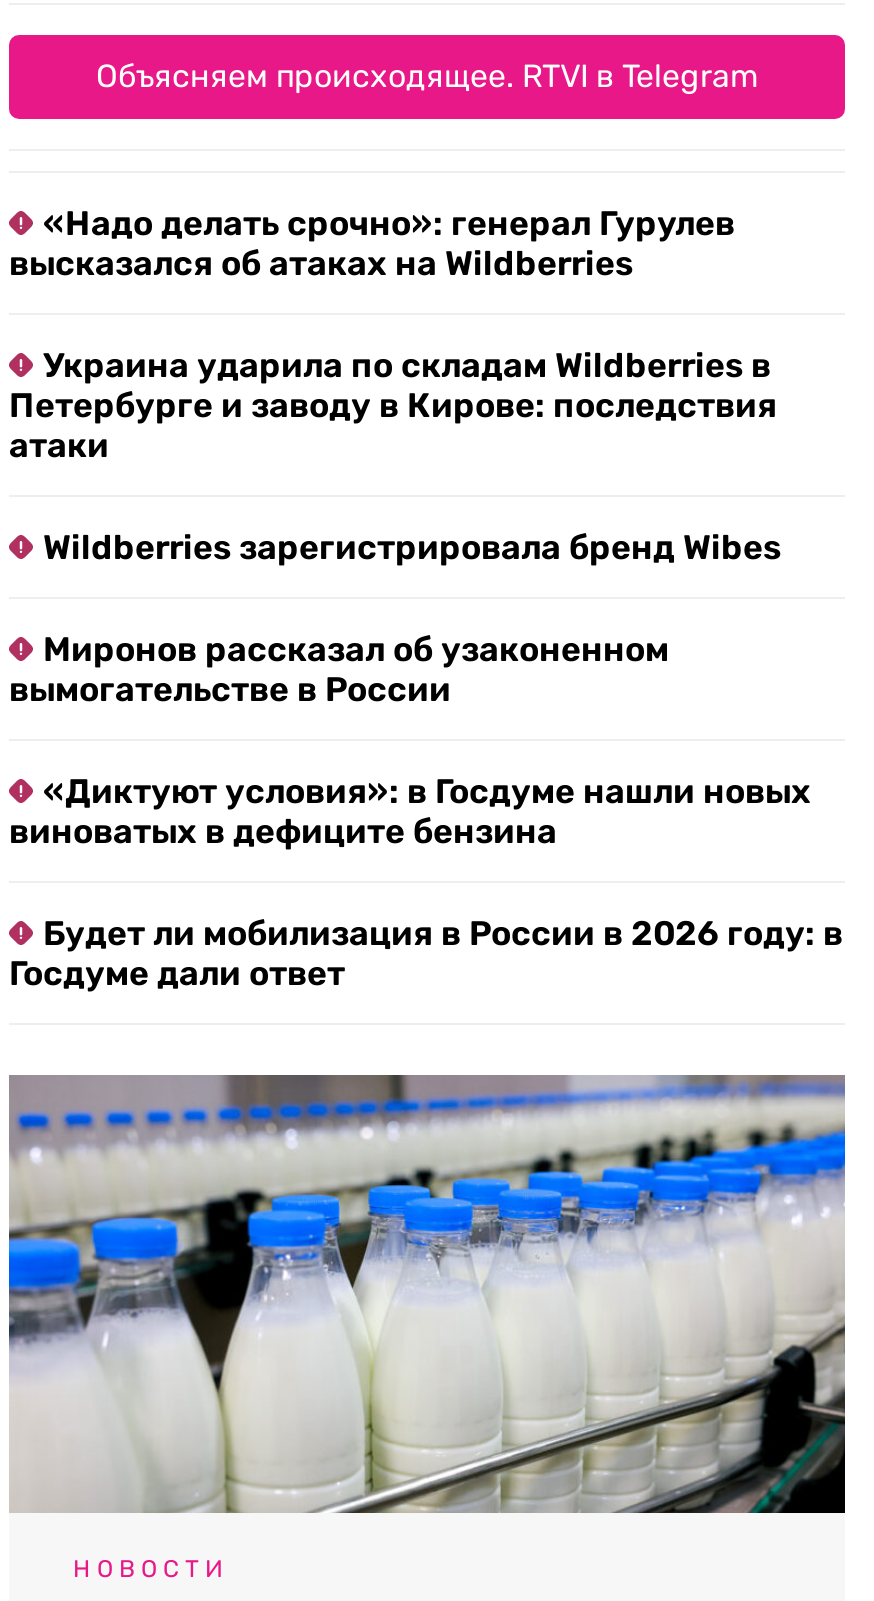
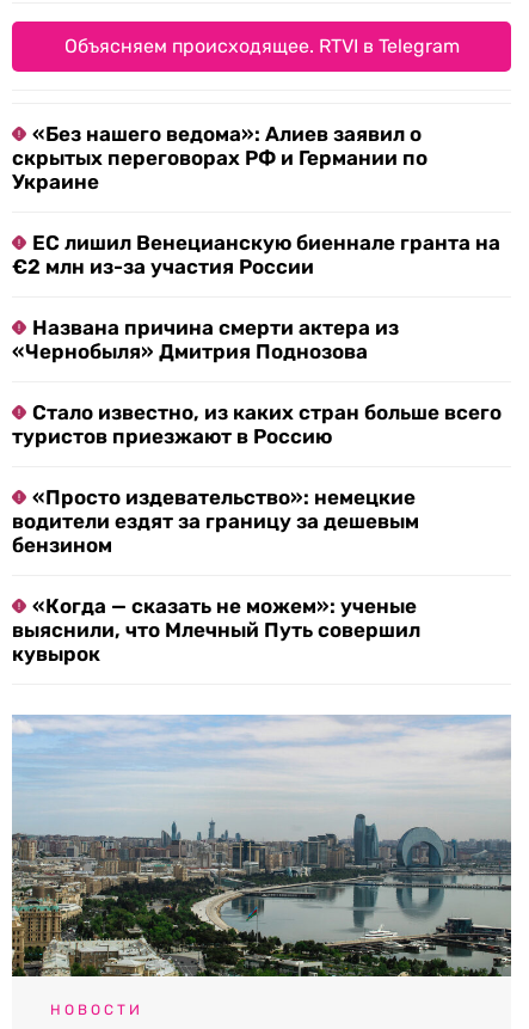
- «Надо делать срочно»: генерал Гурулев
- высказался об атаках на Wildberries
+ «Без нашего ведома»: Алиев заявил о
+ скрытых переговорах РФ и Германии по
+ Украине

- Украина ударила по складам Wildberries в
- Петербурге и заводу в Кирове: последствия
- атаки
+ ЕС лишил Венецианскую биеннале гранта на
+ €2 млн из-за участия России

- Wildberries зарегистрировала бренд Wibes
+ Названа причина смерти актера из
+ «Чернобыля» Дмитрия Поднозова

- Миронов рассказал об узаконенном
- вымогательстве в России
+ Стало известно, из каких стран больше всего
+ туристов приезжают в Россию

- «Диктуют условия»: в Госдуме нашли новых
- виноватых в дефиците бензина
+ «Просто издевательство»: немецкие
+ водители ездят за границу за дешевым
+ бензином

- Будет ли мобилизация в России в 2026 году: в
- Госдуме дали ответ
+ «Когда — сказать не можем»: ученые
+ выяснили, что Млечный Путь совершил
+ кувырок

- [image]
+ [image]
